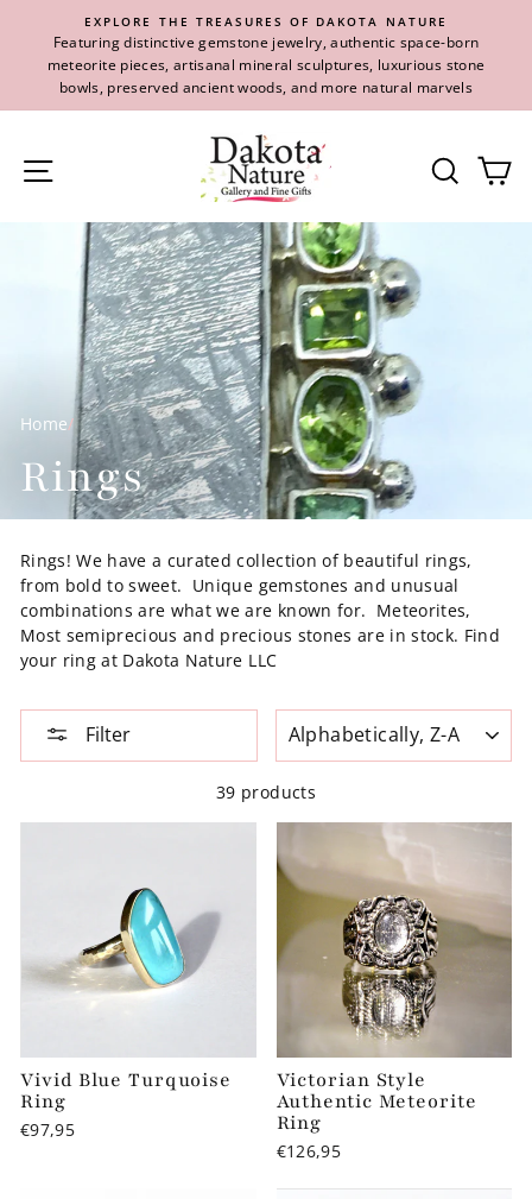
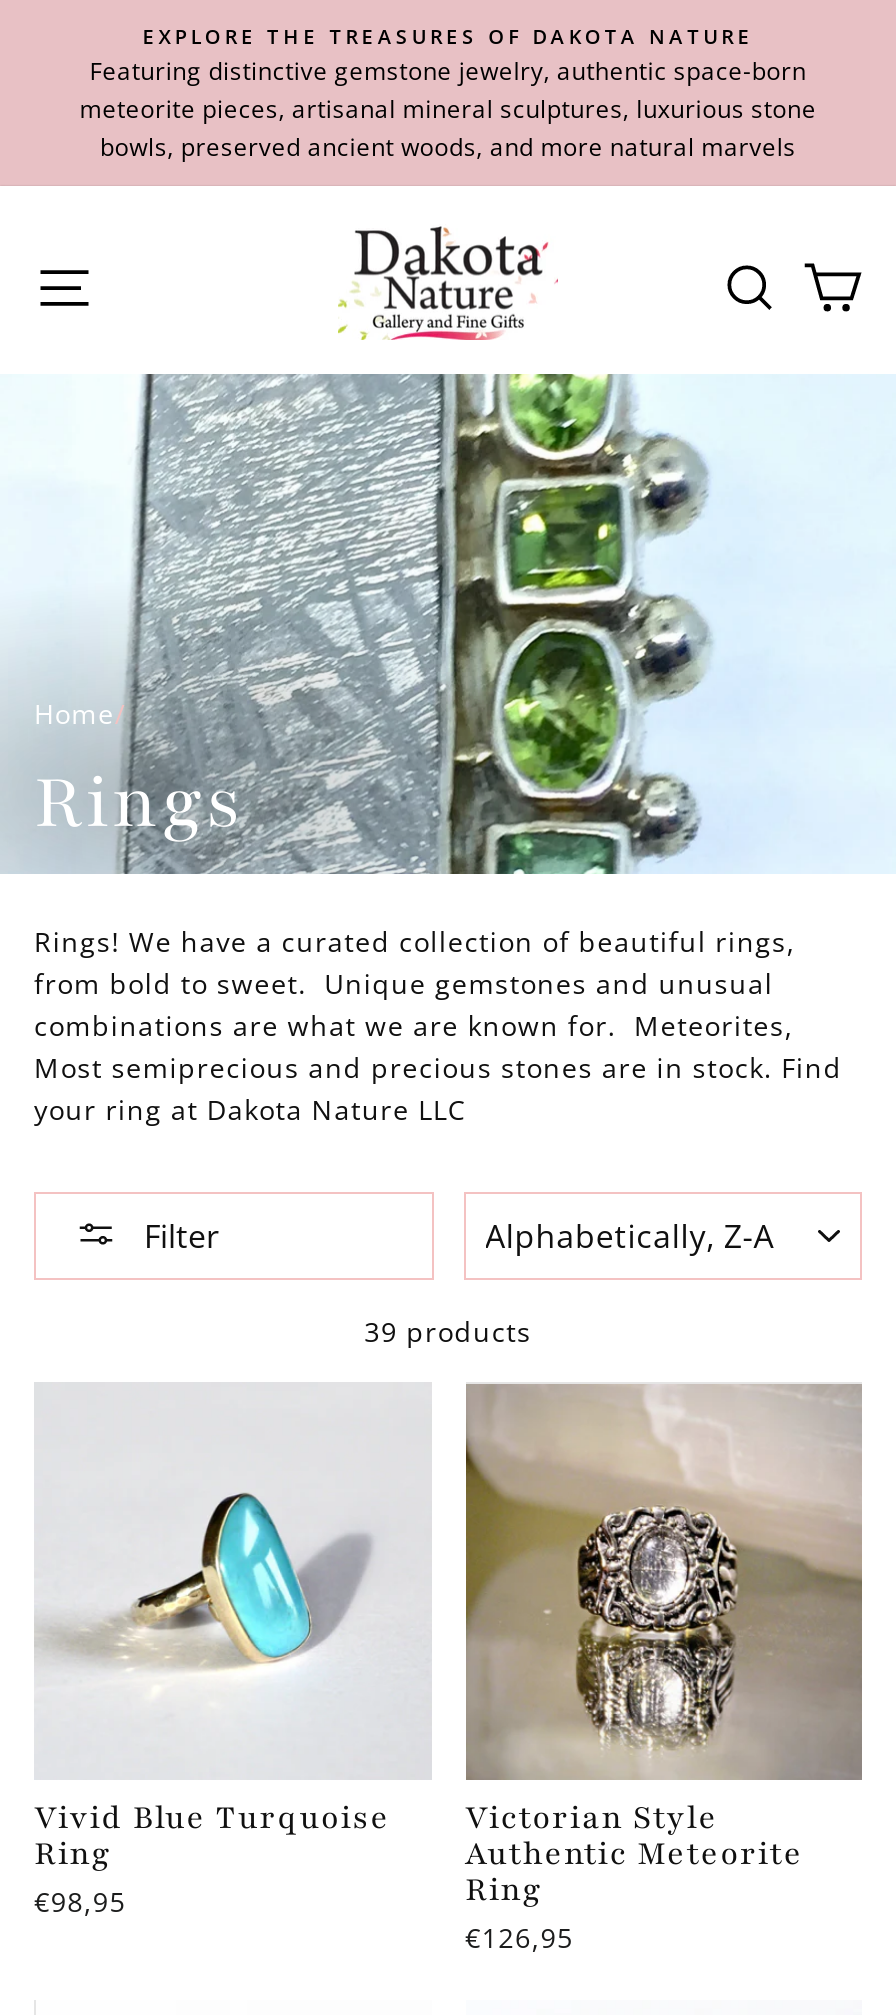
- €97,95
+ €98,95
